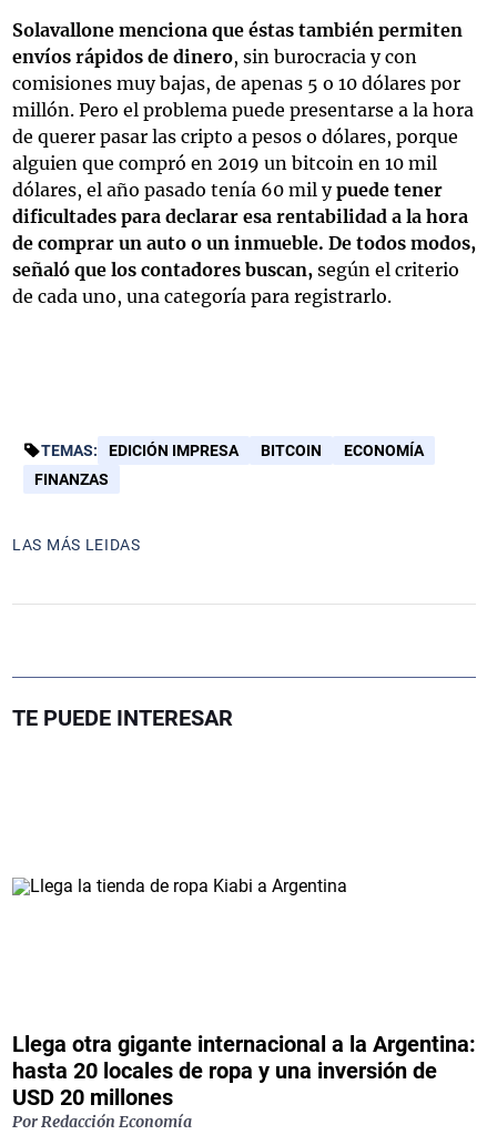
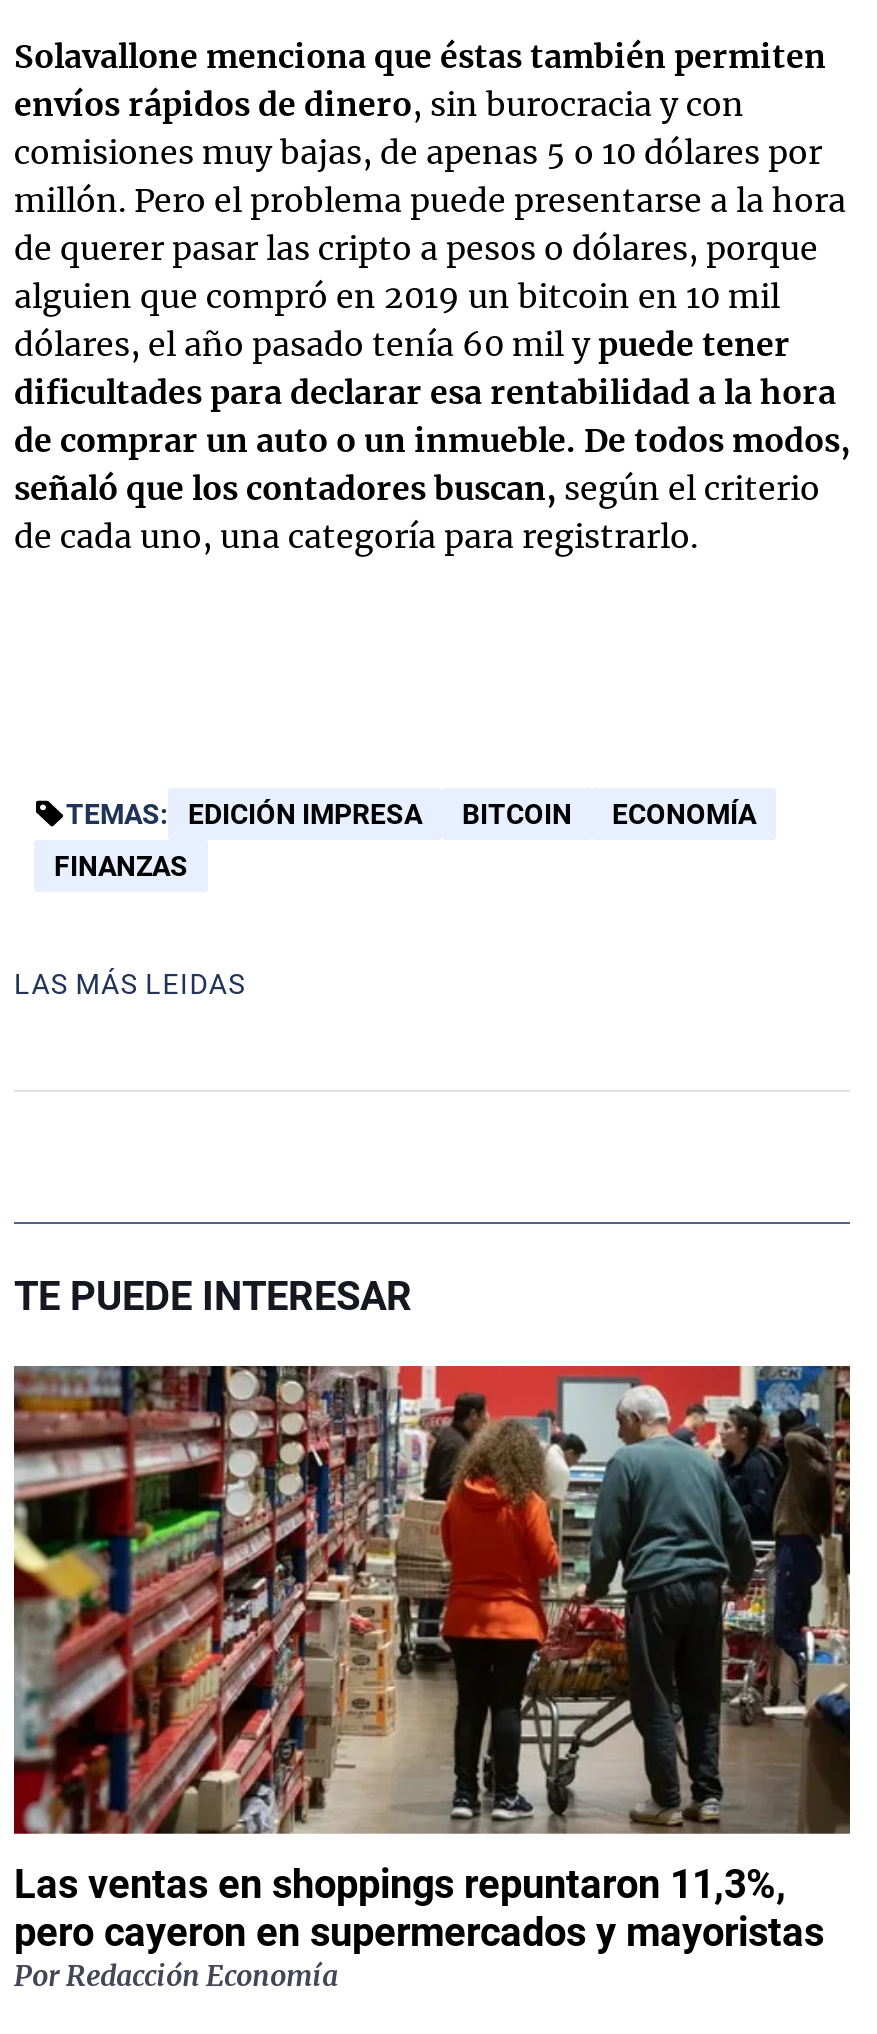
+ [image]

- Llega otra gigante internacional a la Argentina:
- hasta 20 locales de ropa y una inversión de
- USD 20 millones
+ Las ventas en shoppings repuntaron 11,3%,
+ pero cayeron en supermercados y mayoristas
